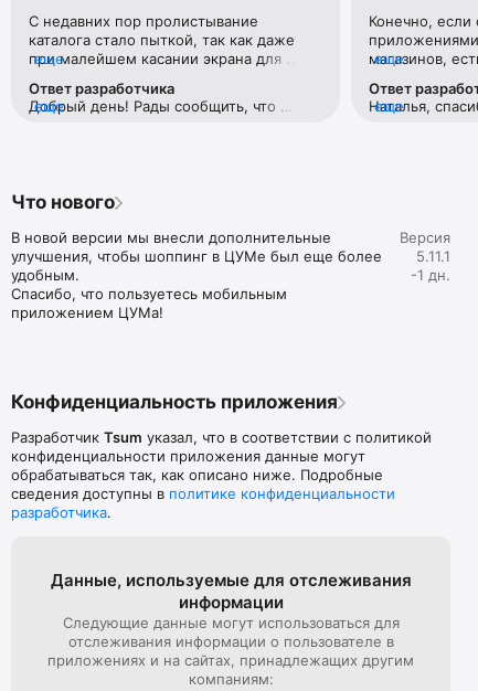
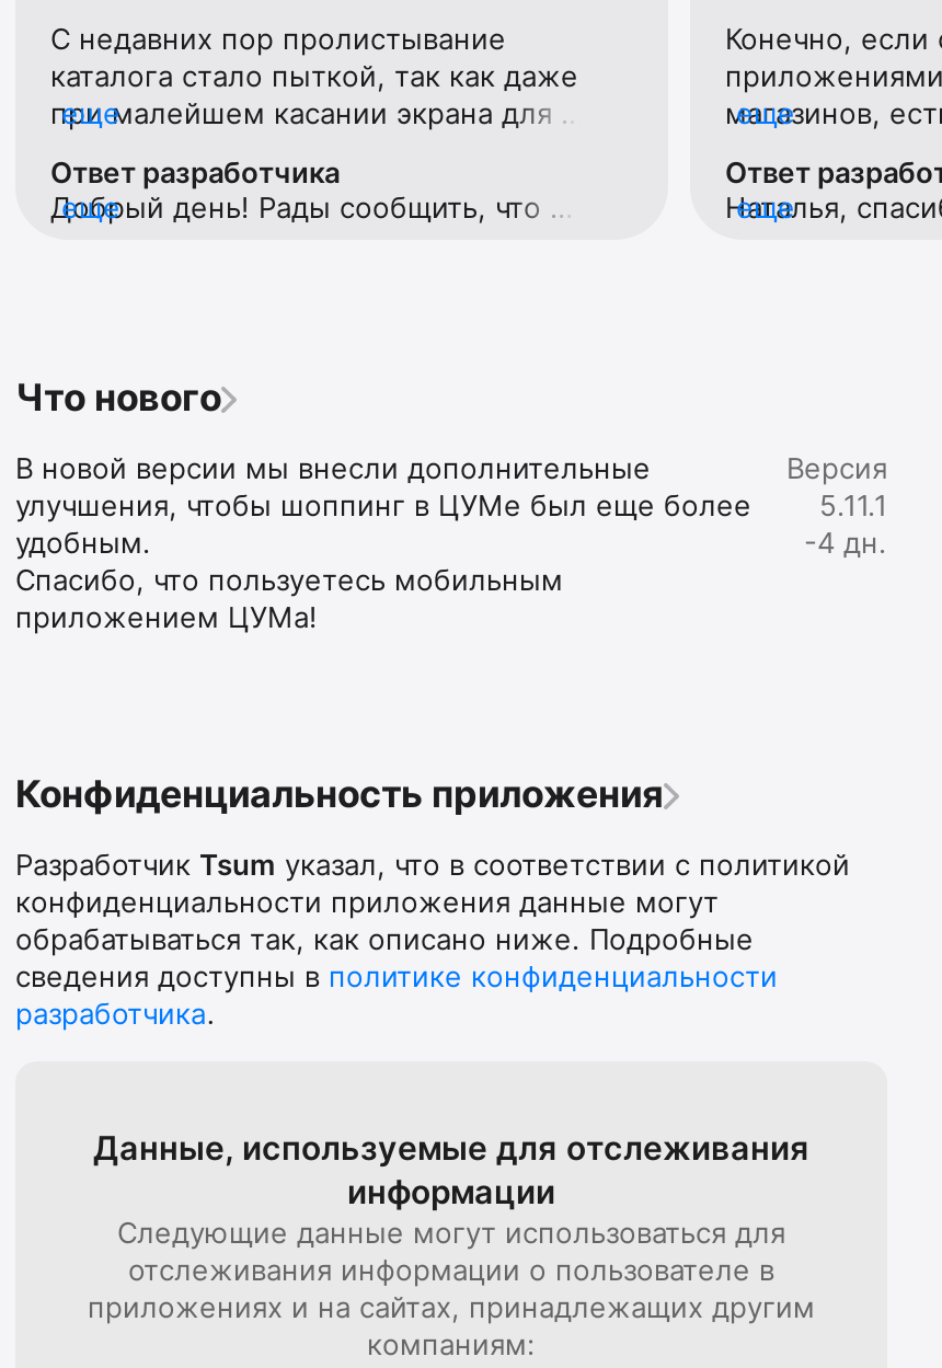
- -1 дн.
+ -4 дн.
